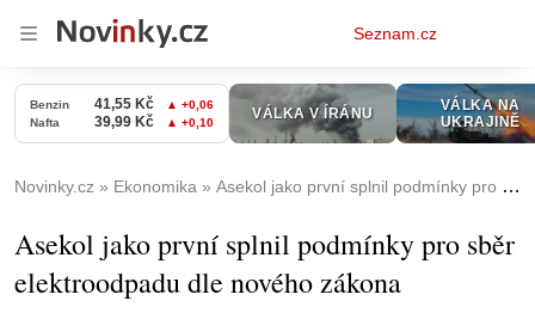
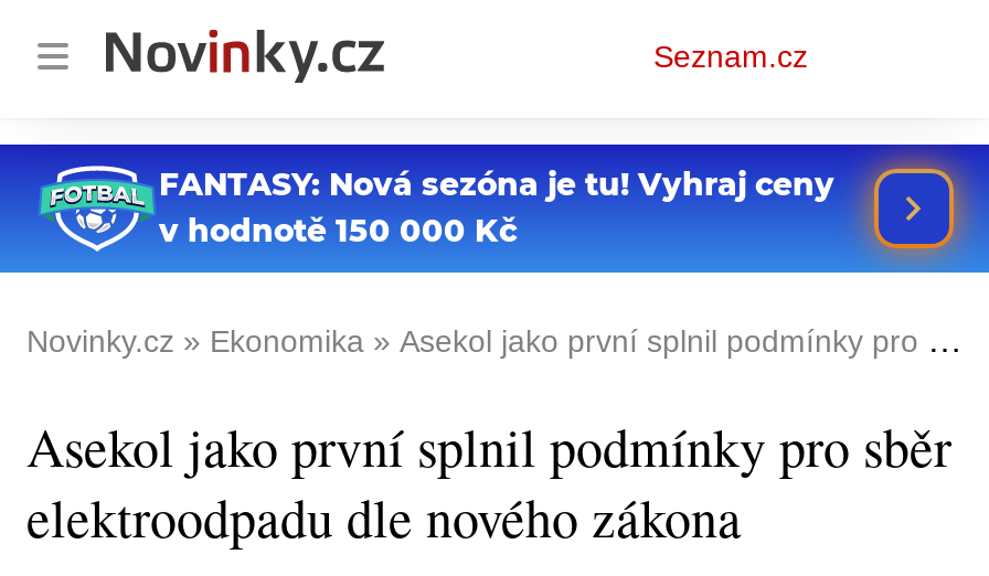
- [image]
+ [image]
